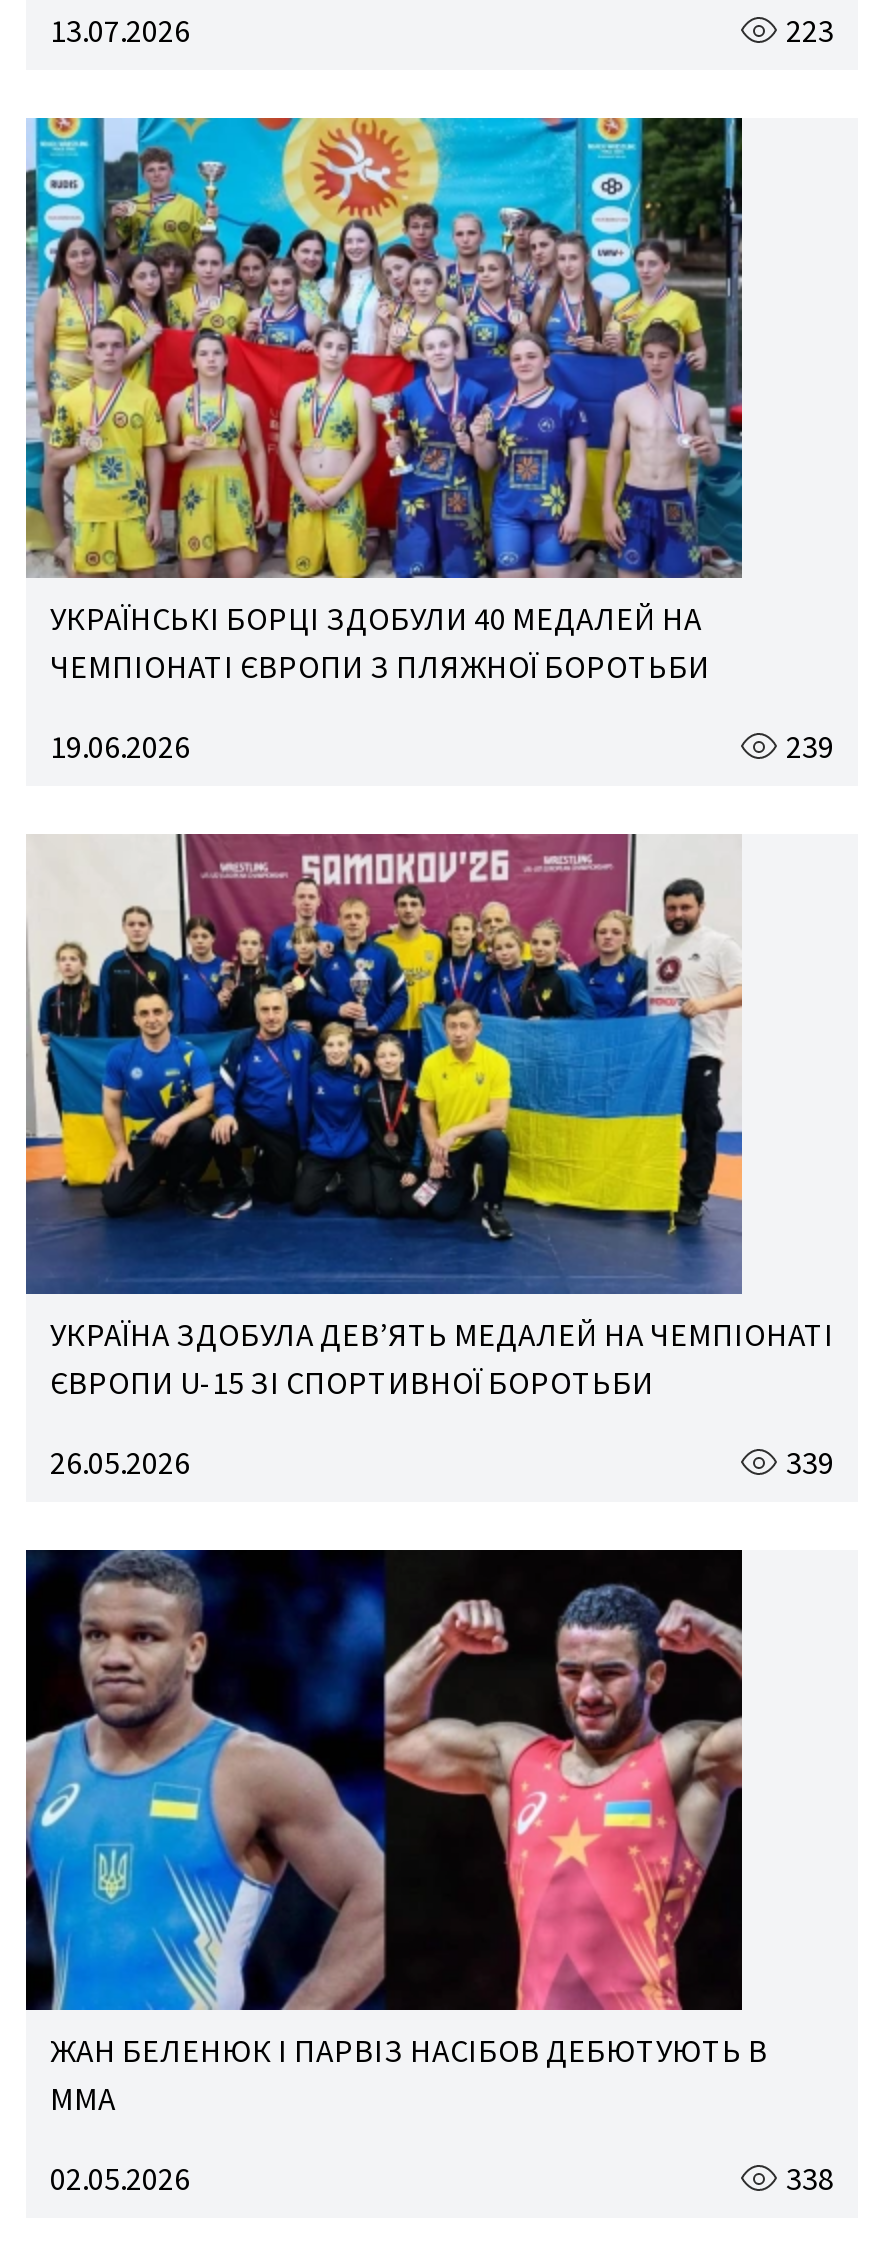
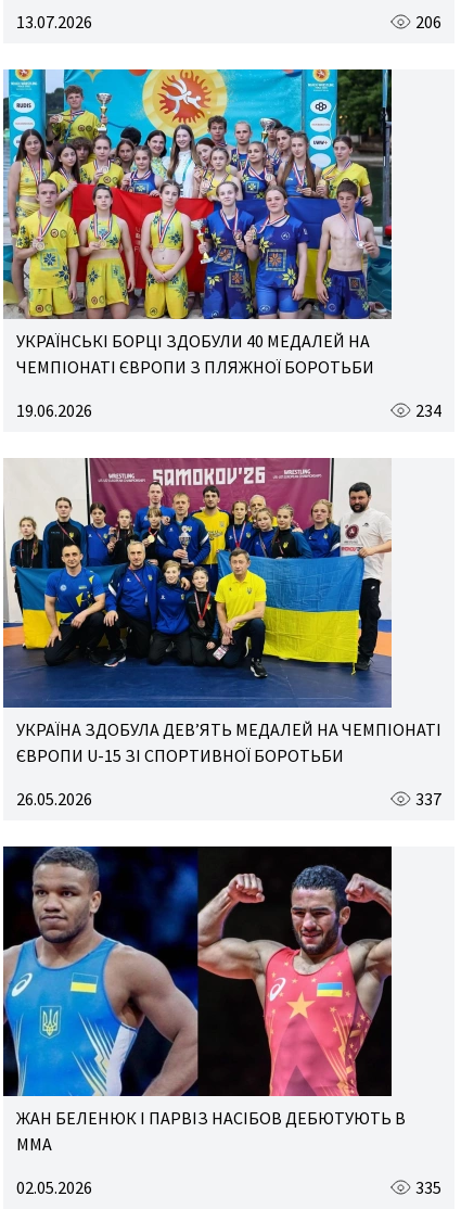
- 223
+ 206

- 239
+ 234

- 339
+ 337

- 338
+ 335
